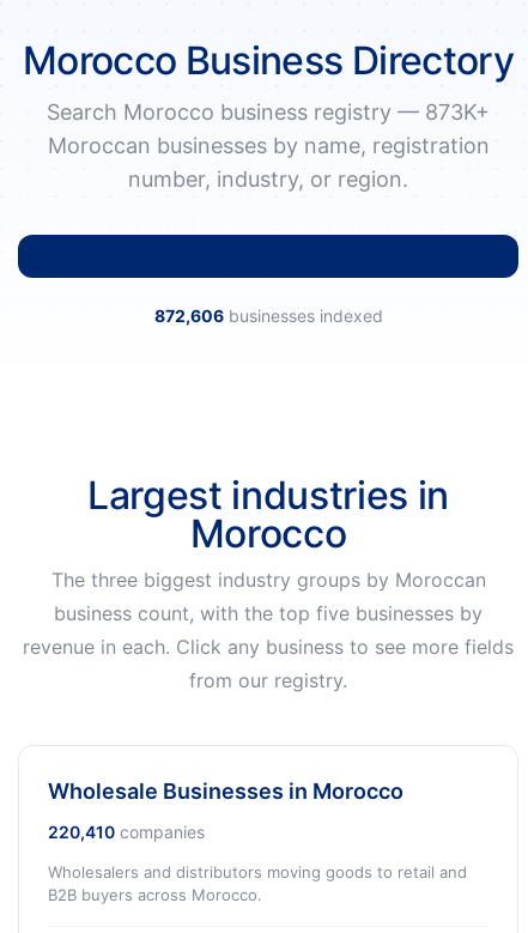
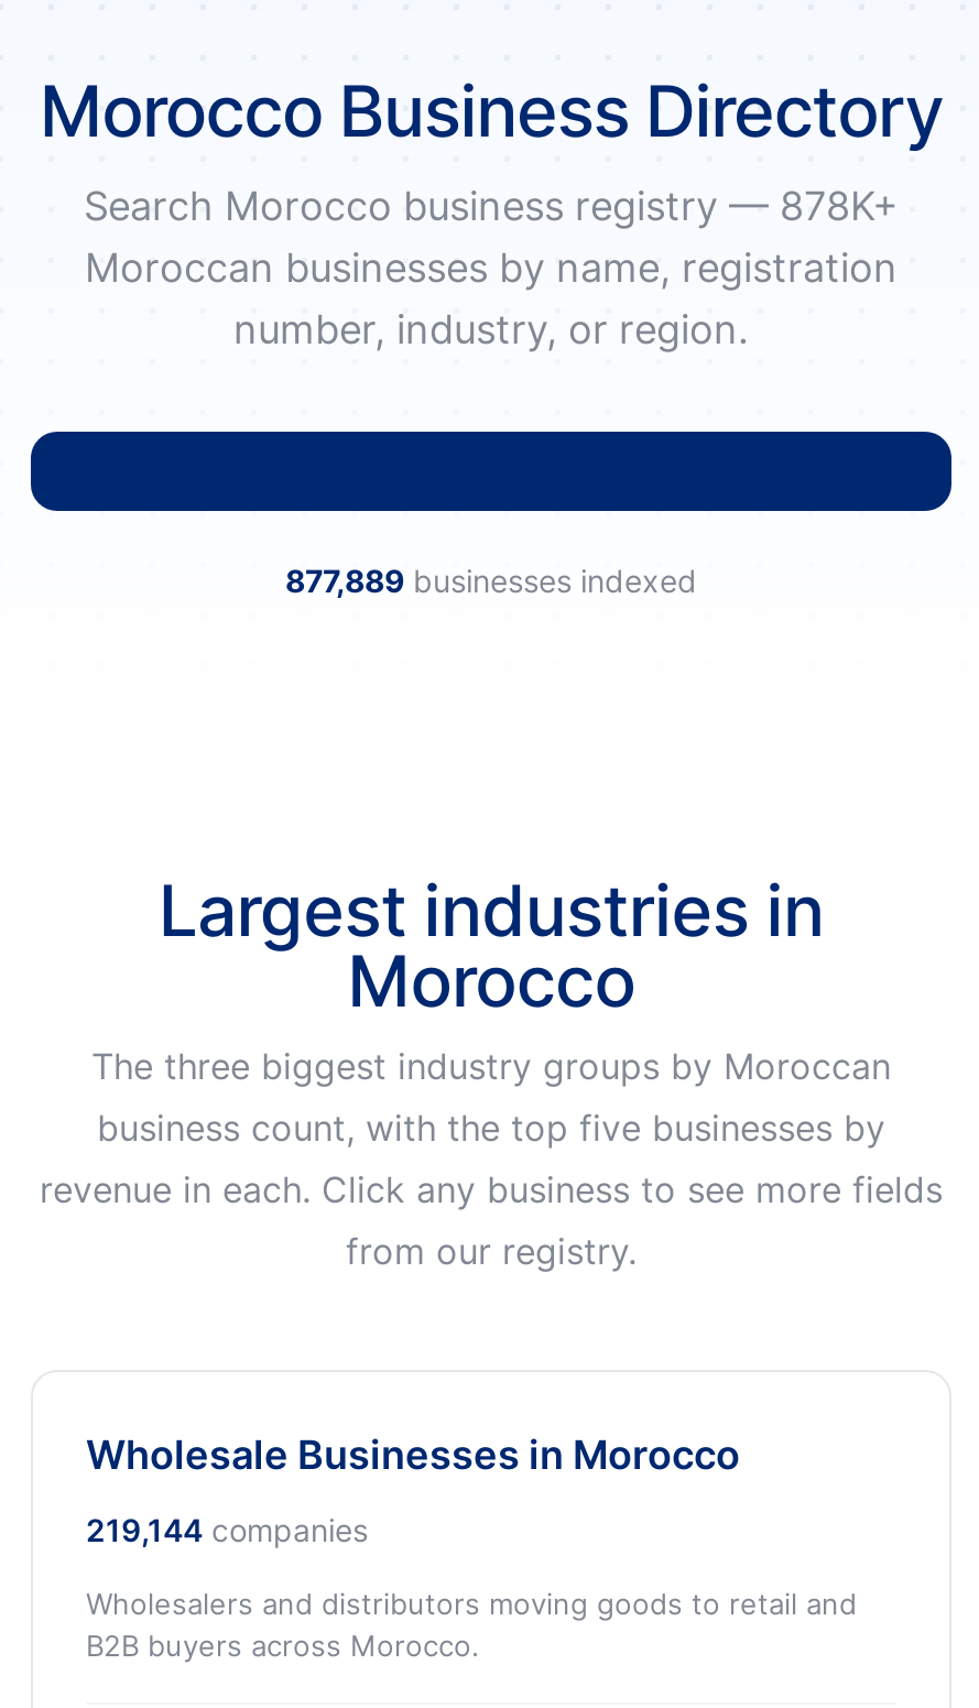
- Search Morocco business registry — 873K+
+ Search Morocco business registry — 878K+

- 872,606 businesses indexed
+ 877,889 businesses indexed

- 220,410 companies
+ 219,144 companies
